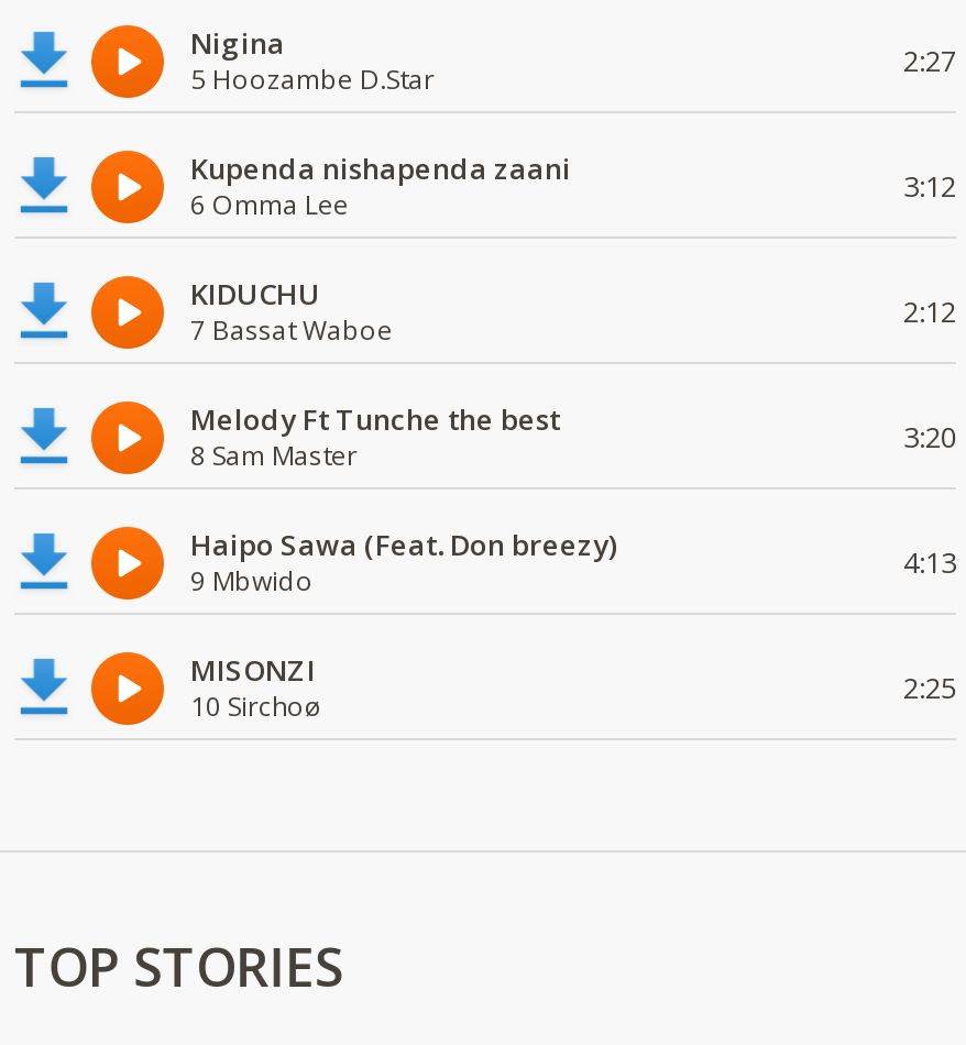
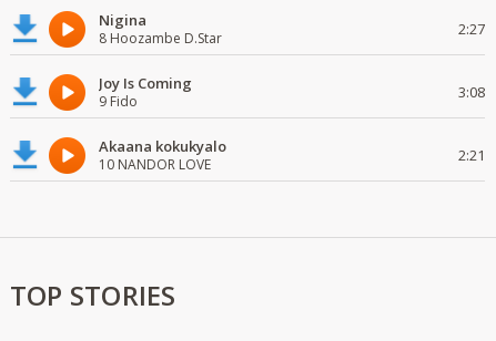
- 5 Hoozambe D.Star
+ 8 Hoozambe D.Star

- Kupenda nishapenda zaani
- 6 Omma Lee
- 3:12
- KIDUCHU
- 7 Bassat Waboe
- 2:12
- Melody Ft Tunche the best
- 8 Sam Master
- 3:20
- Haipo Sawa (Feat. Don breezy)
- 9 Mbwido
- 4:13
- MISONZI
- 10 Sirchoø
- 2:25
+ Joy Is Coming
+ 9 Fido
+ 3:08
+ Akaana kokukyalo
+ 10 NANDOR LOVE
+ 2:21
